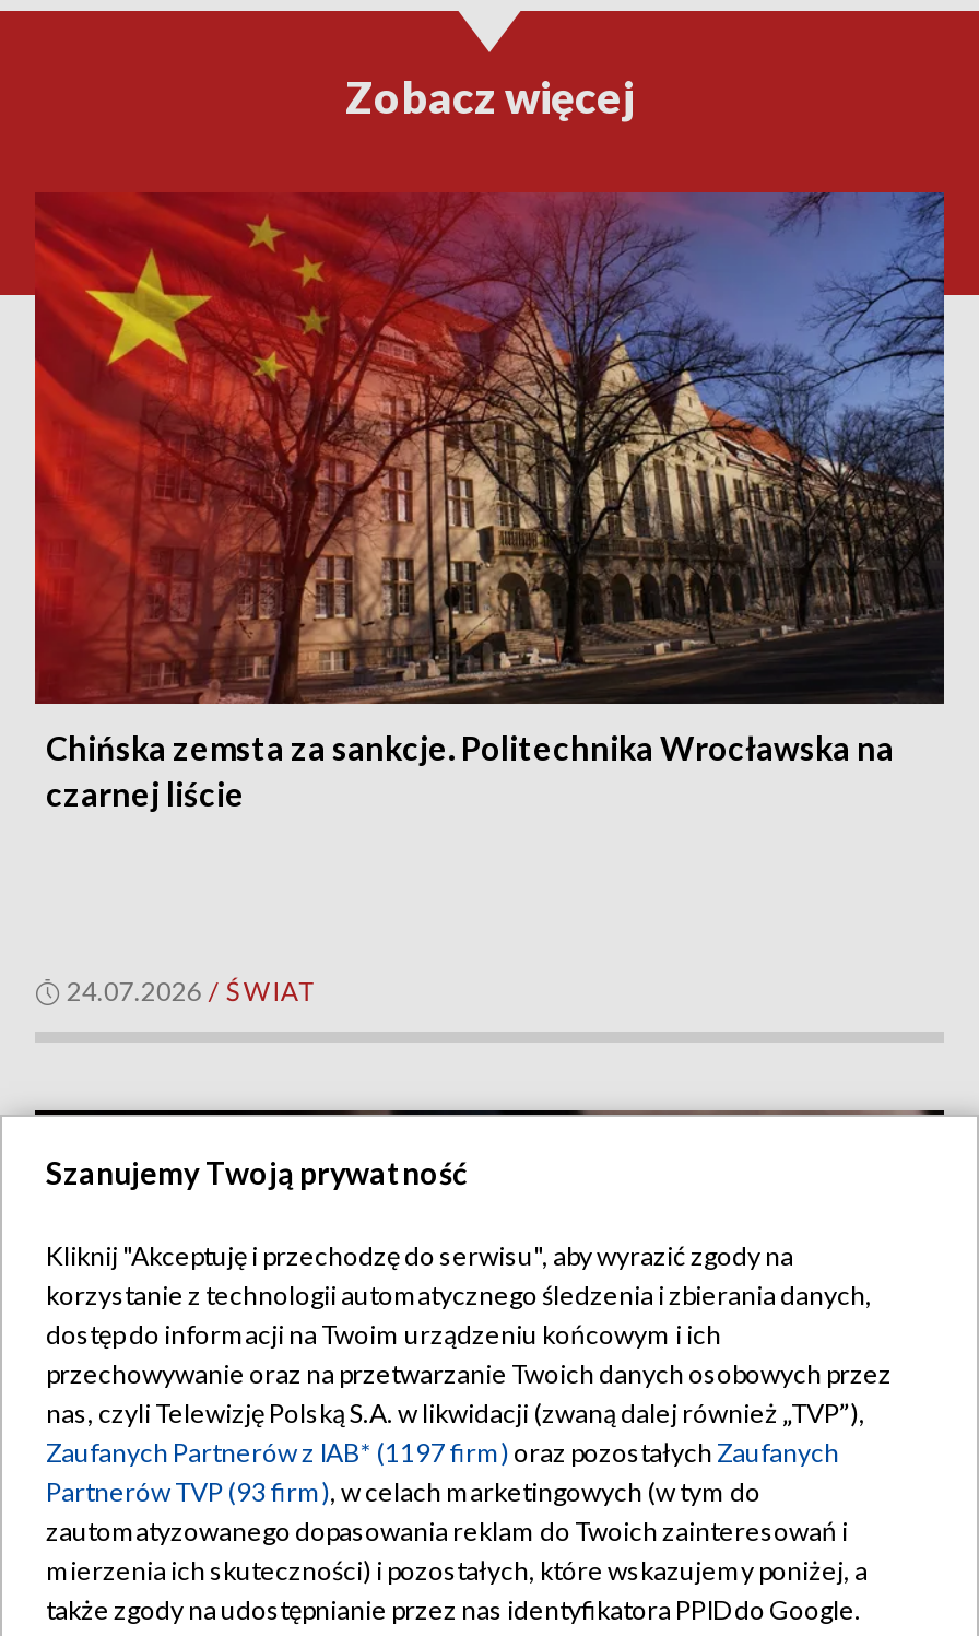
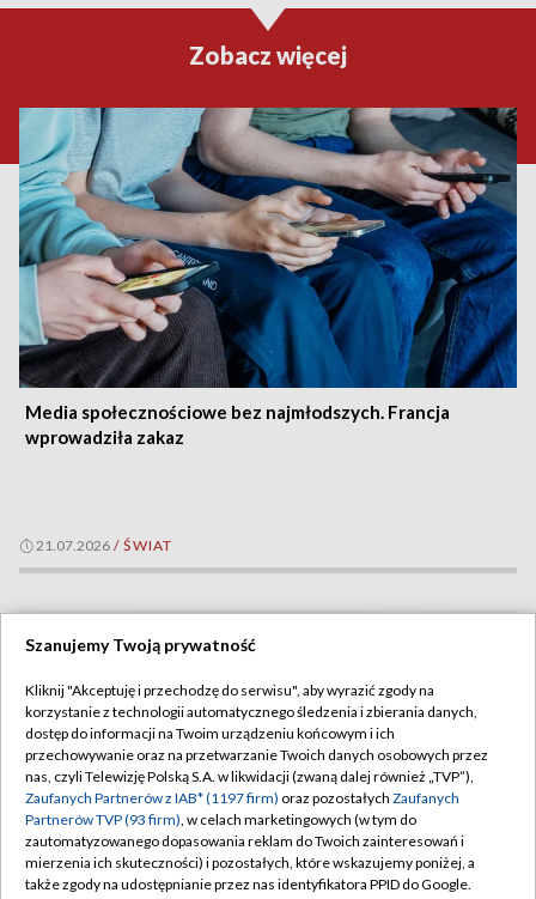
- [image]
- Chińska zemsta za sankcje. Politechnika Wrocławska na
- czarnej liście
+ [image]
+ Media społecznościowe bez najmłodszych. Francja
+ wprowadziła zakaz

- 24.07.2026 / ŚWIAT
+ 21.07.2026 / ŚWIAT
